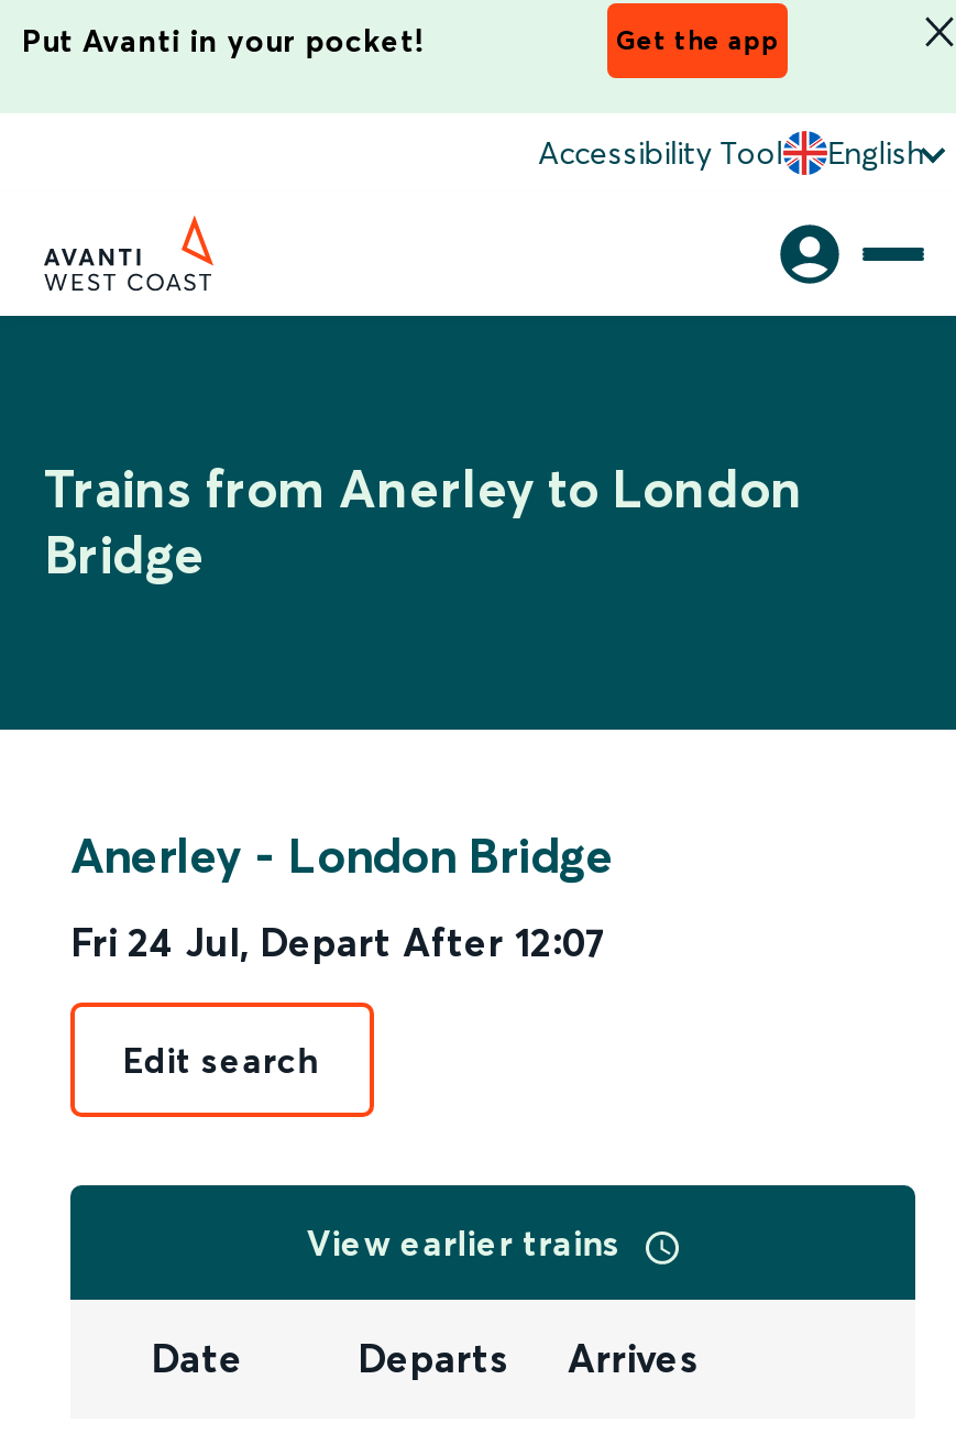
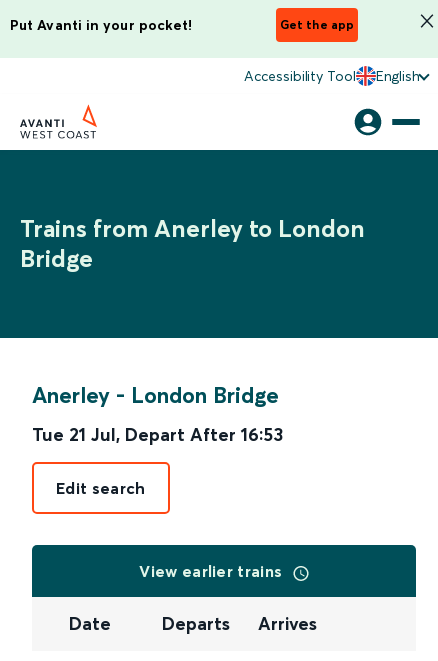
- Fri 24 Jul, Depart After 12:07
+ Tue 21 Jul, Depart After 16:53
